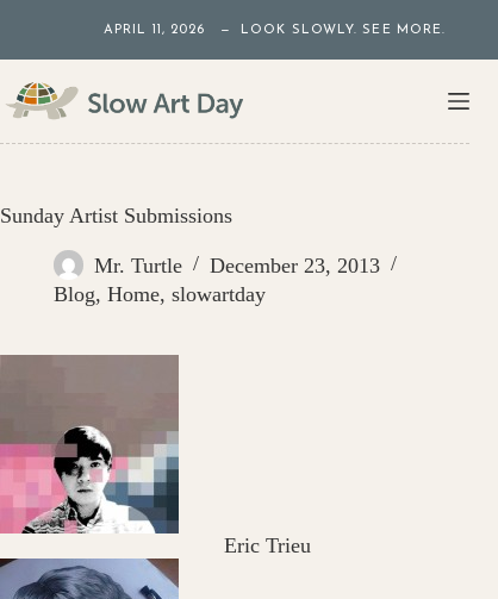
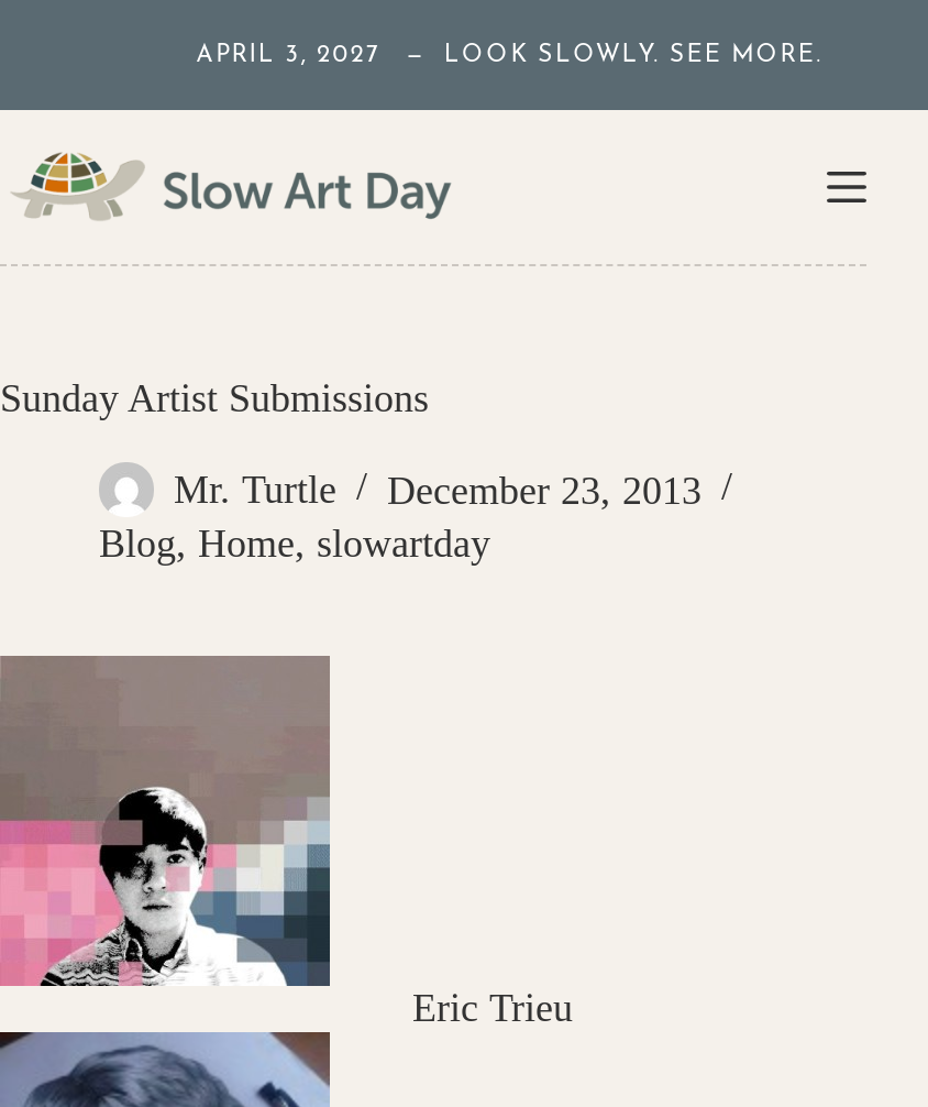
- APRIL 11, 2026 — LOOK SLOWLY. SEE MORE.
+ APRIL 3, 2027 — LOOK SLOWLY. SEE MORE.
